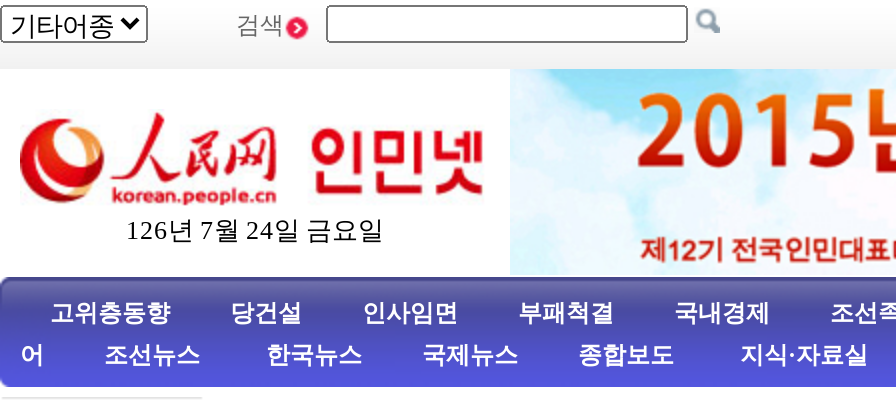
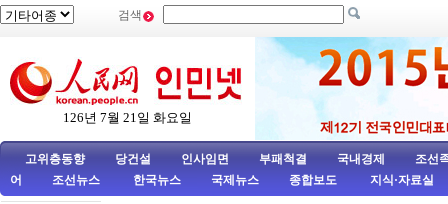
- 126년 7월 24일 금요일
+ 126년 7월 21일 화요일
